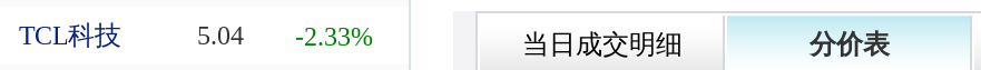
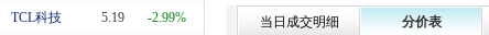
- 5.04
+ 5.19

- -2.33%
+ -2.99%
